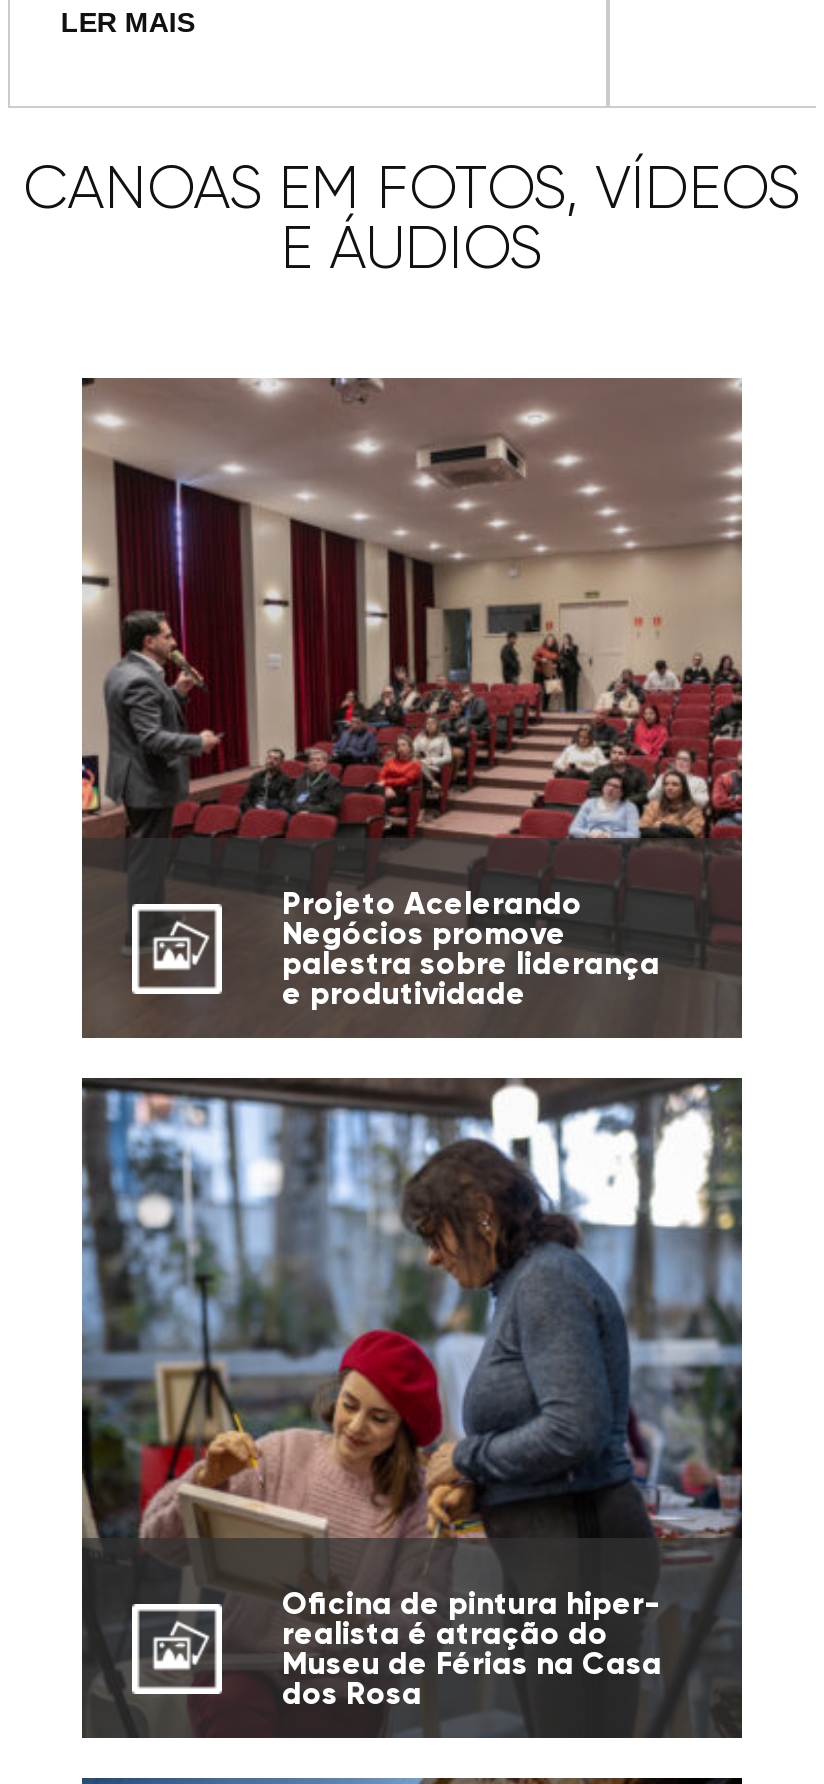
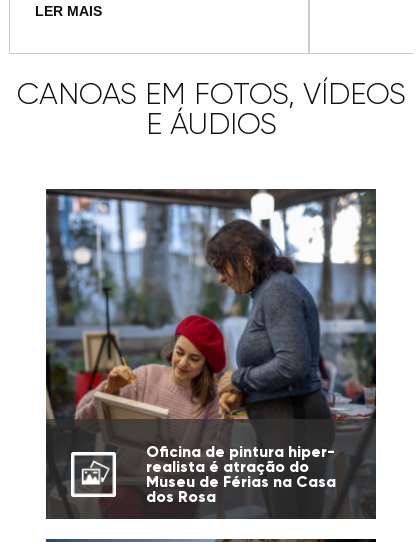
- [image]
- Projeto Acelerando
- Negócios promove
- palestra sobre liderança
- e produtividade
